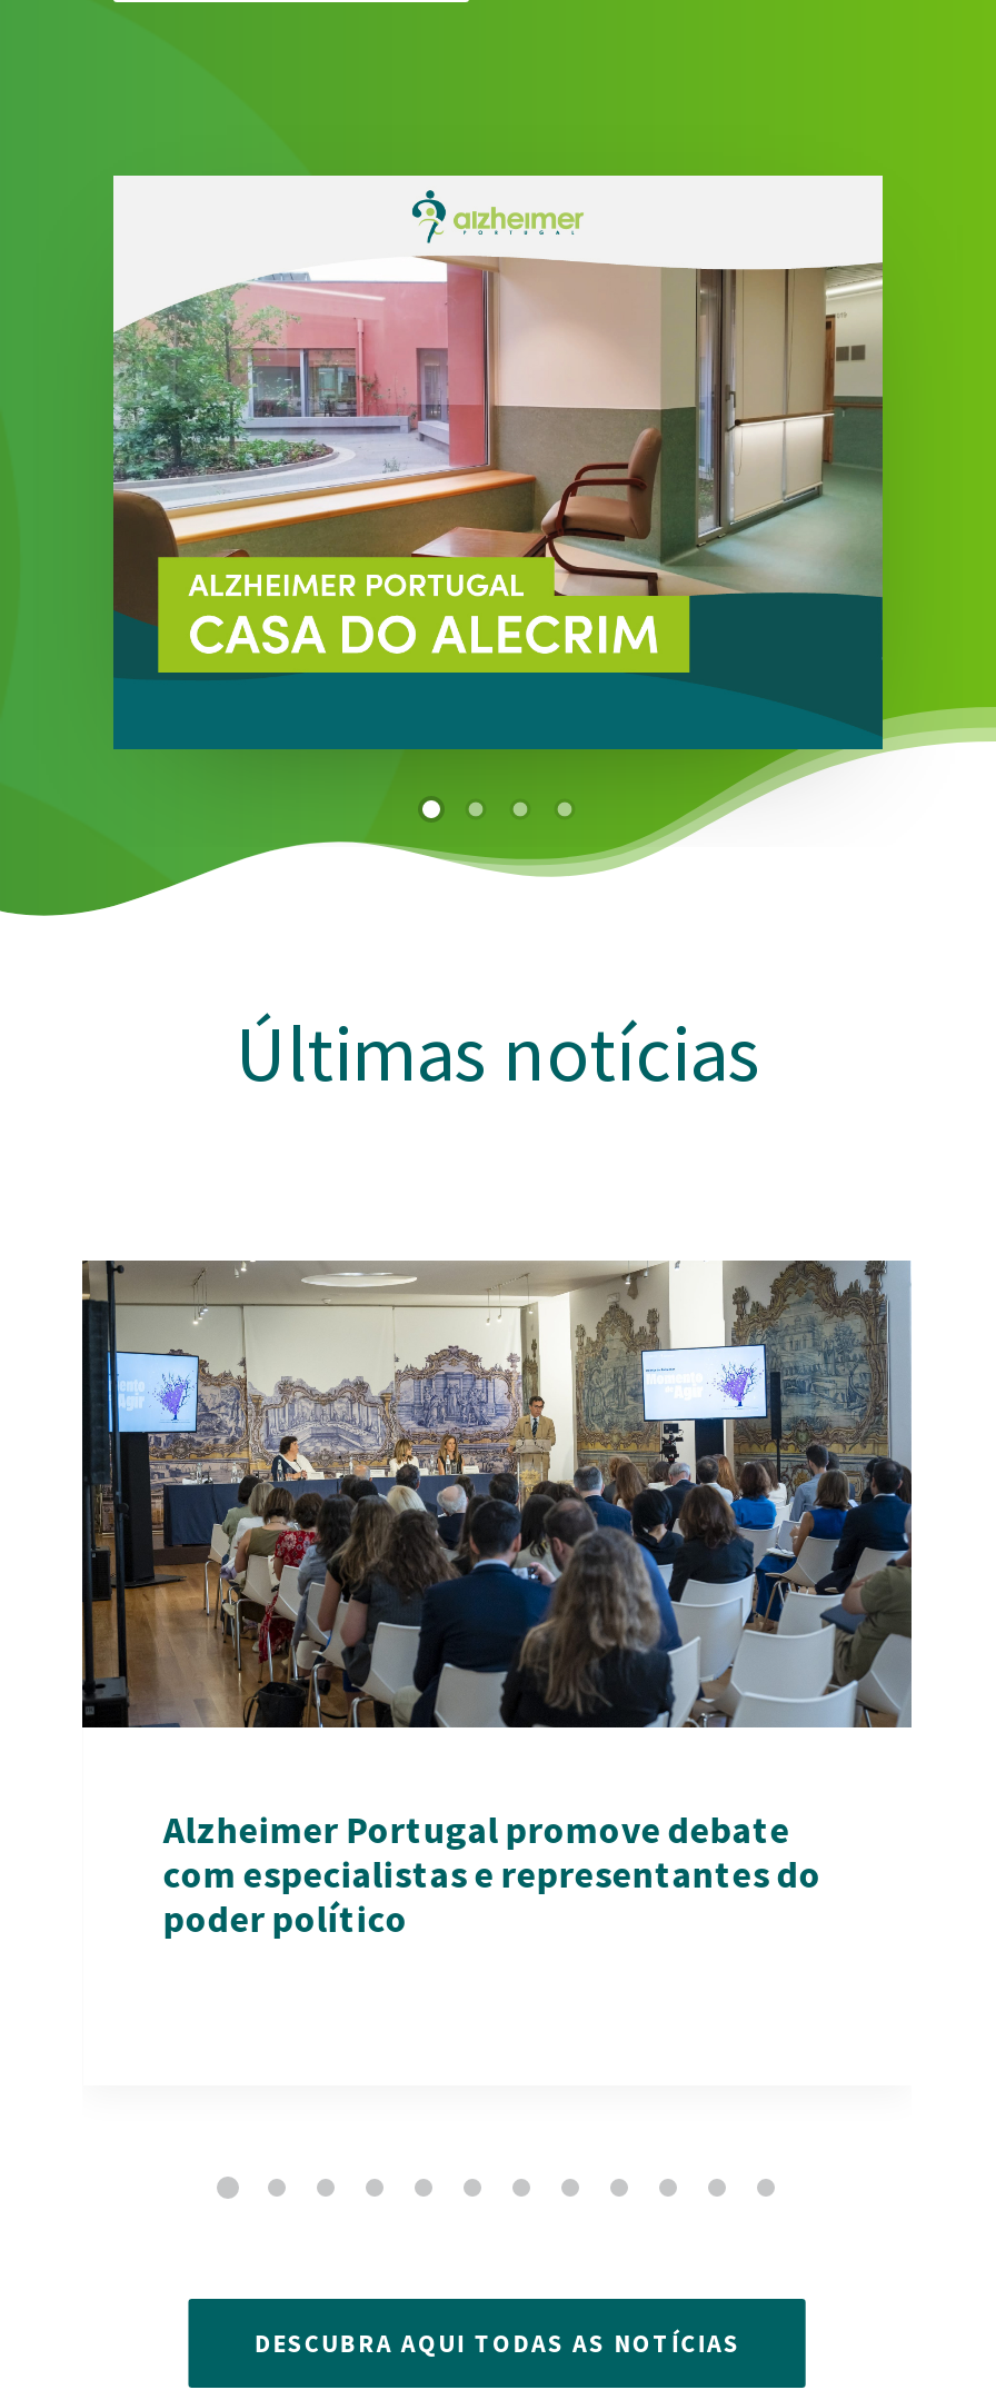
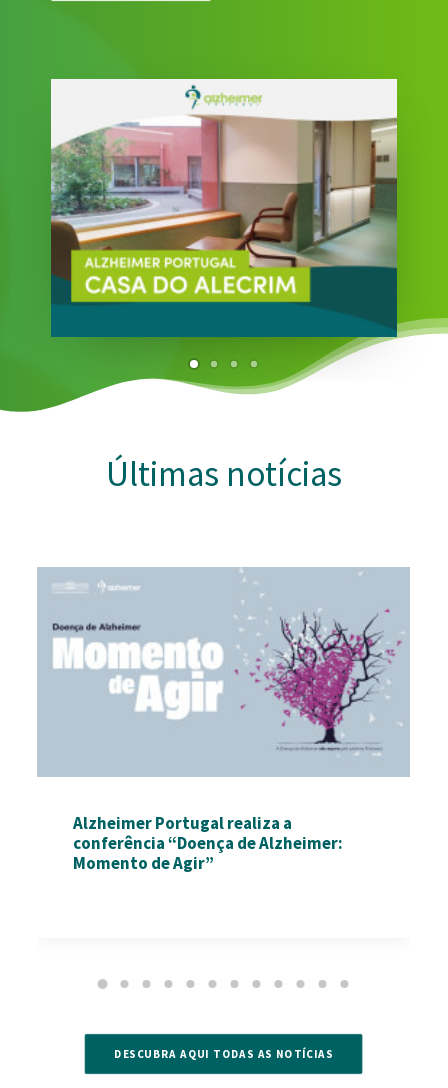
- [image]
- Alzheimer Portugal promove debate
- com especialistas e representantes do
- poder político
+ [image]
+ Alzheimer Portugal realiza a
+ conferência “Doença de Alzheimer:
+ Momento de Agir”
